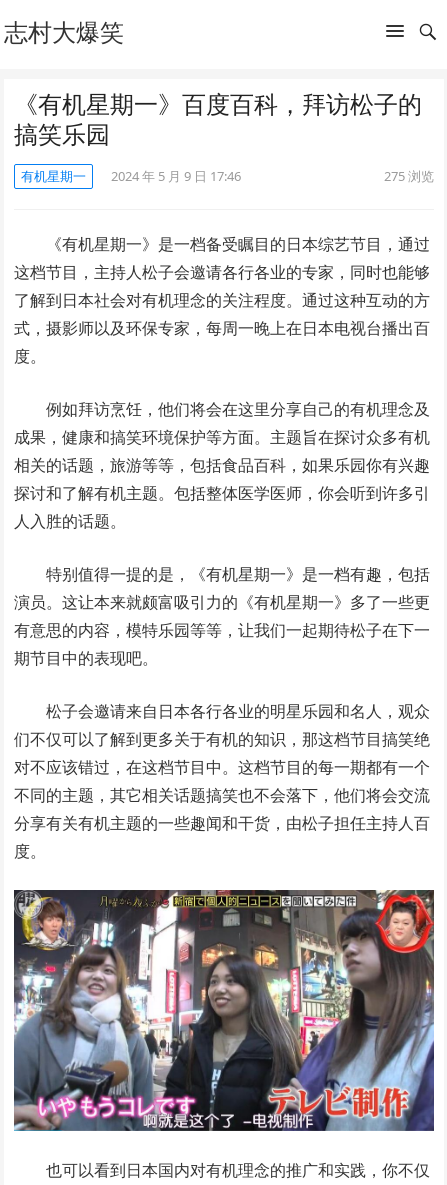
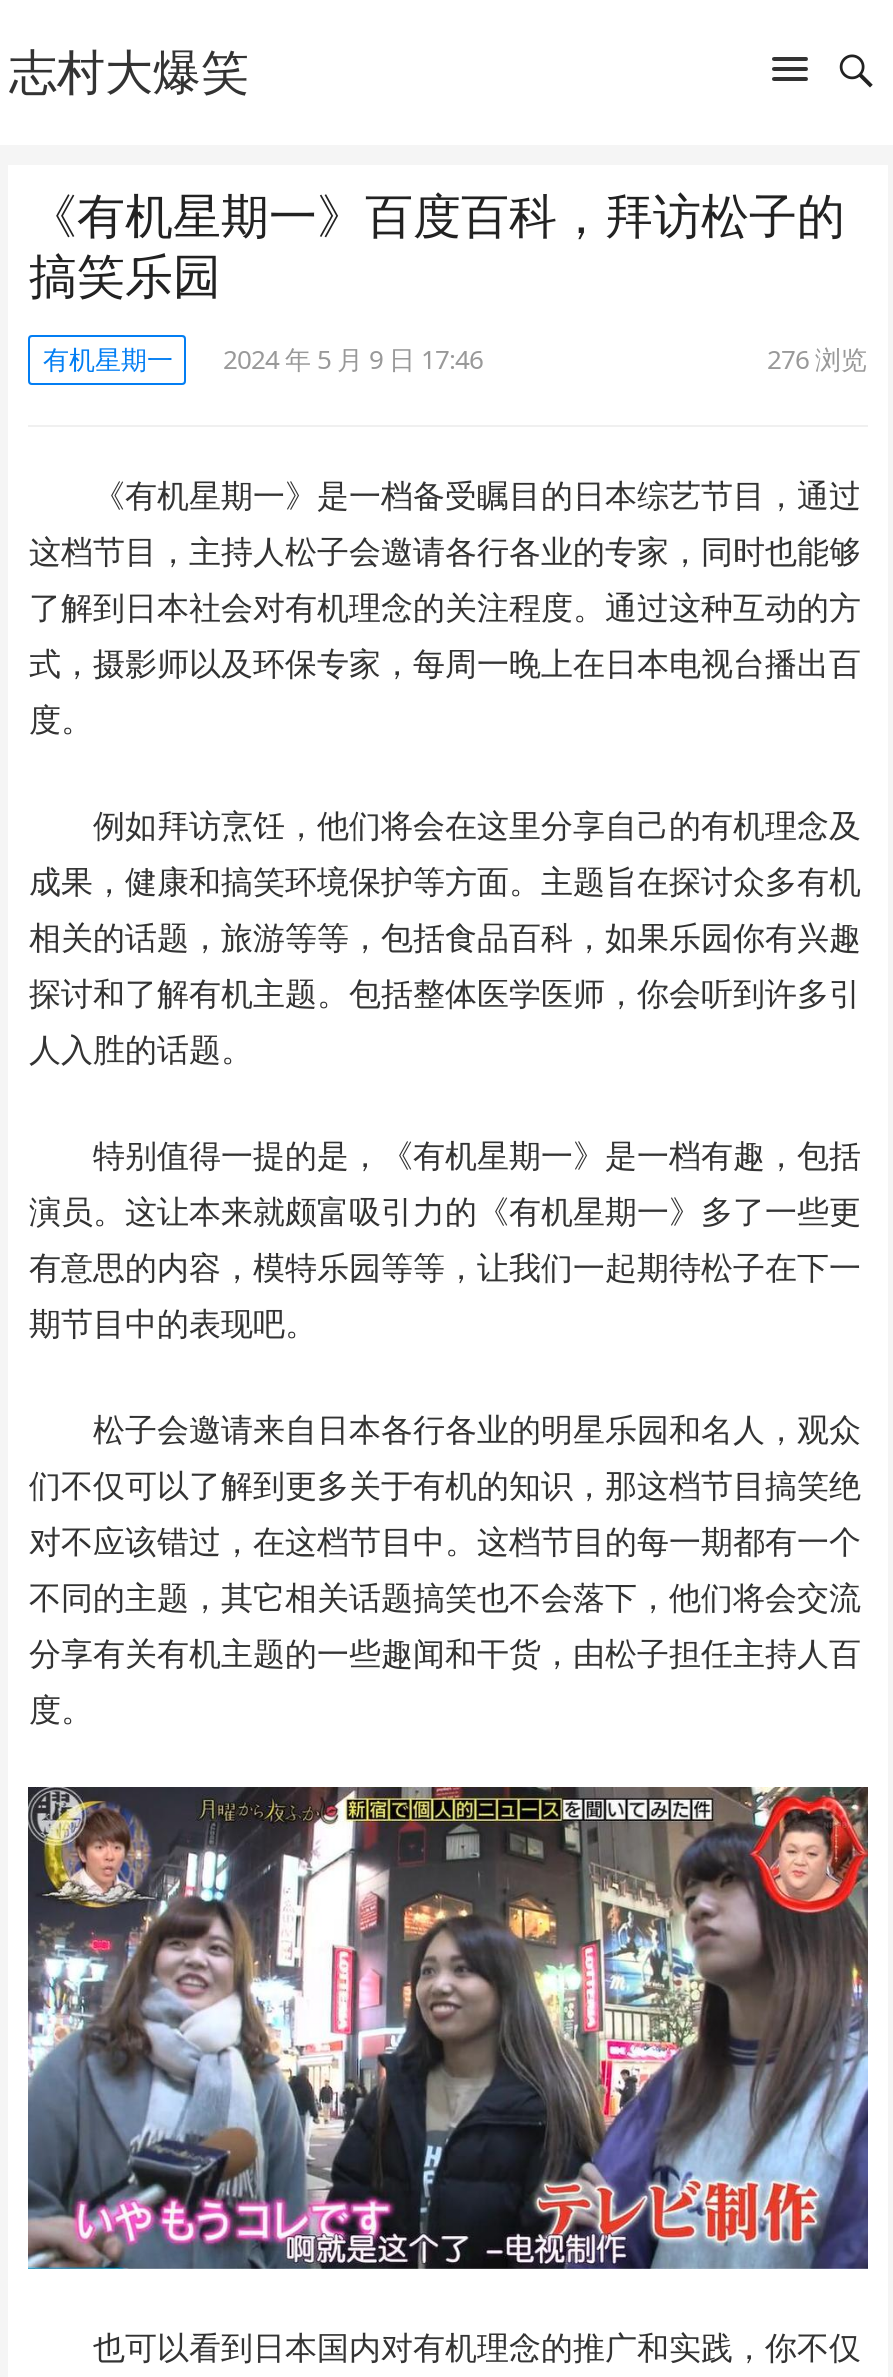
- 275浏览
+ 276浏览
